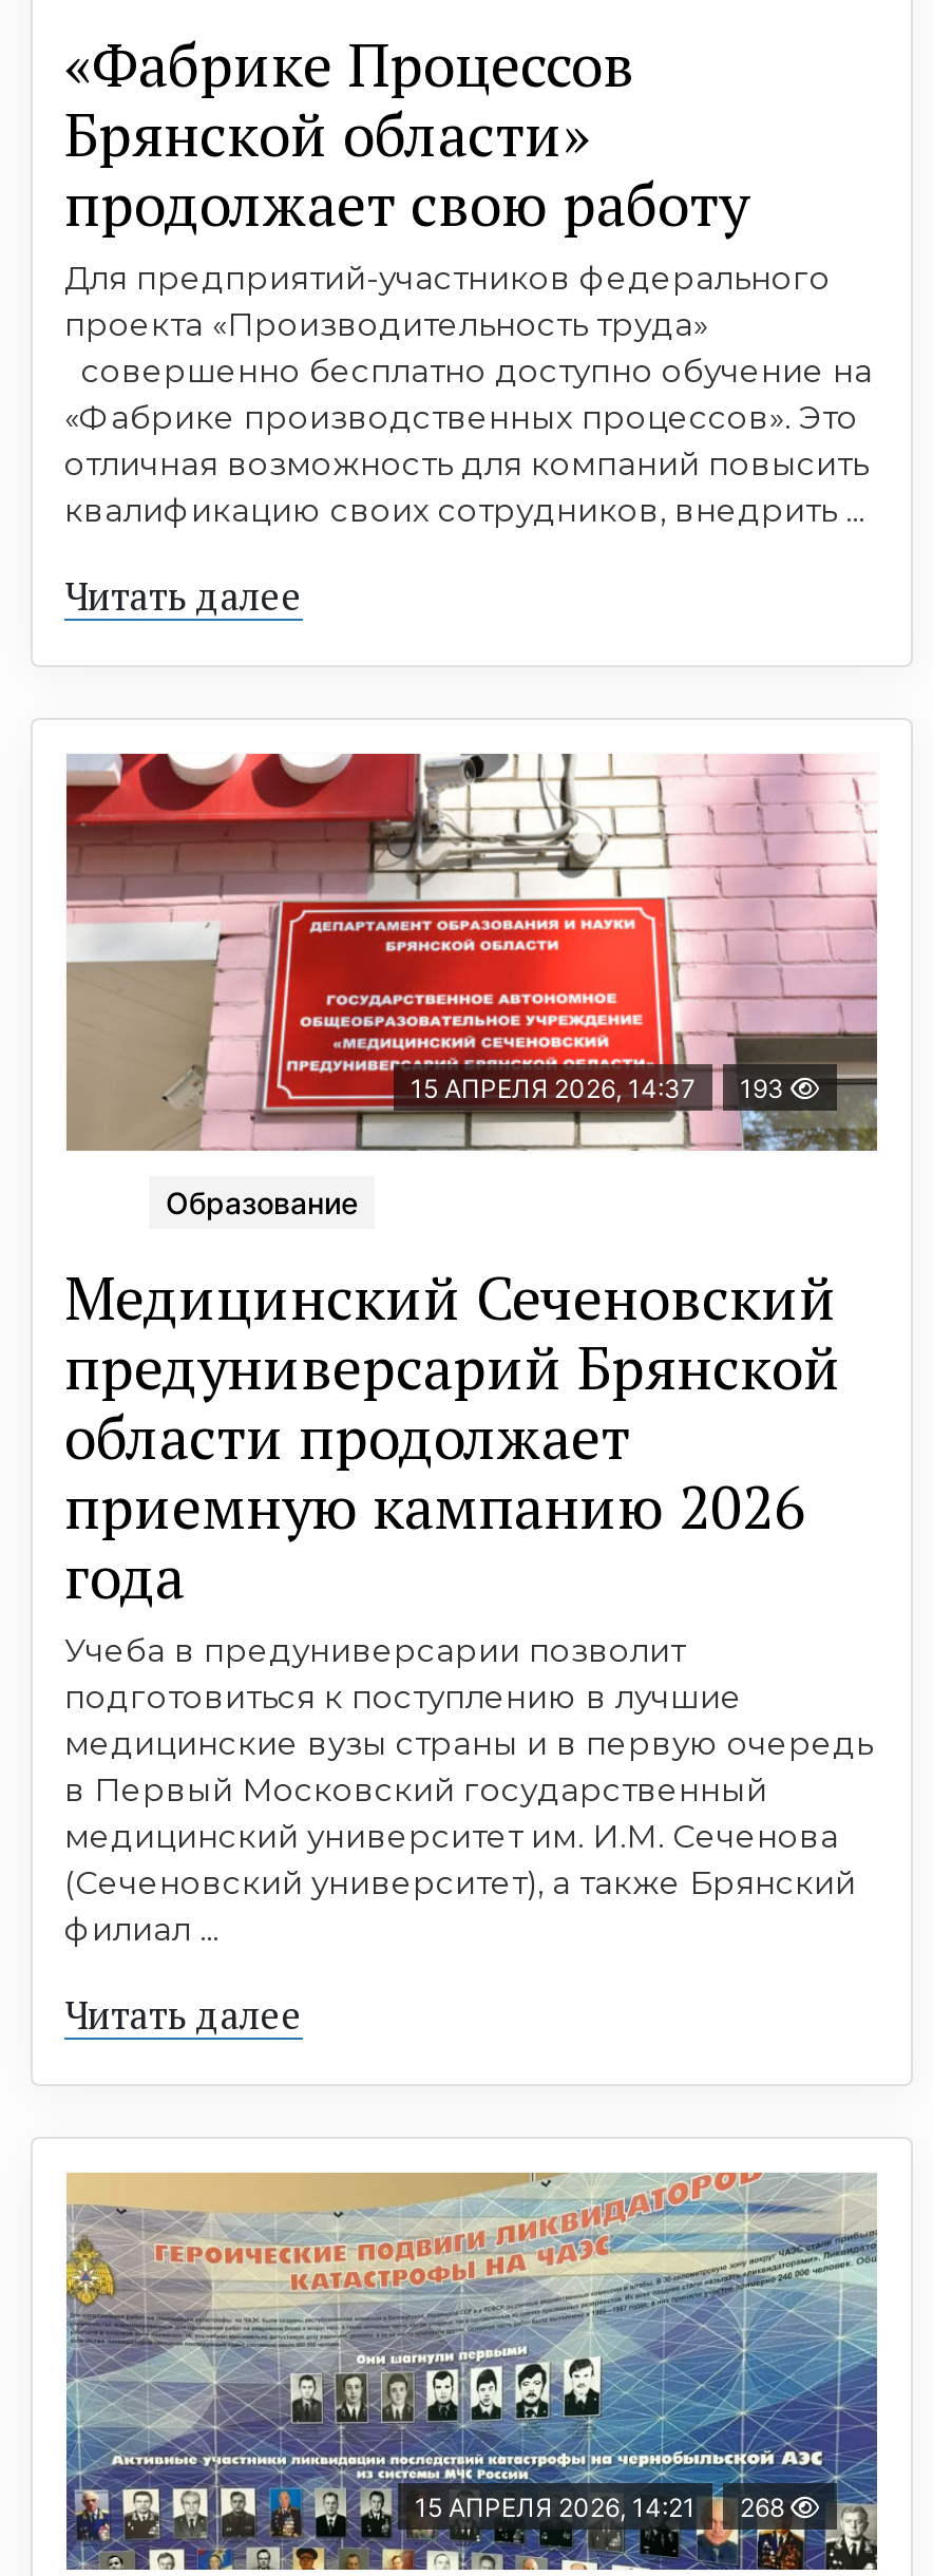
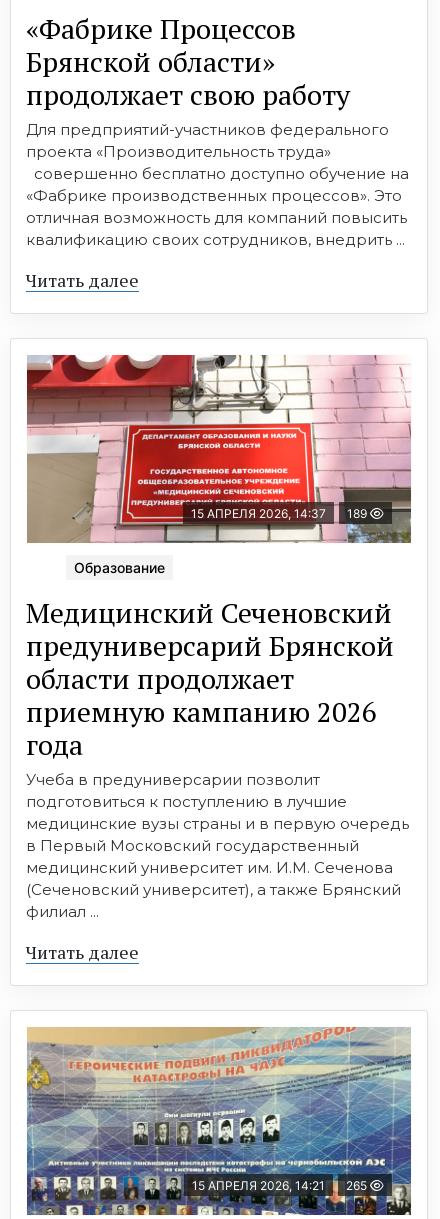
- 15 АПРЕЛЯ 2026, 14:37 193
+ 15 АПРЕЛЯ 2026, 14:37 189

- 15 АПРЕЛЯ 2026, 14:21 268
+ 15 АПРЕЛЯ 2026, 14:21 265
